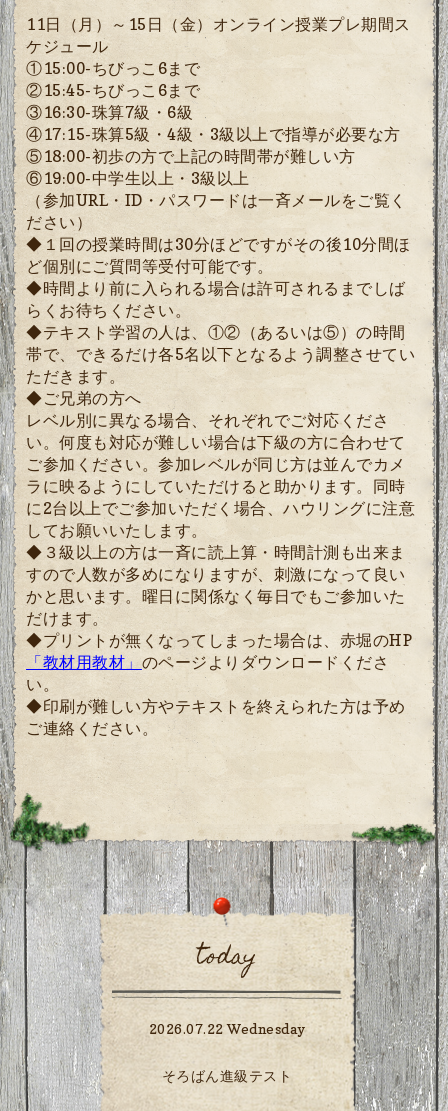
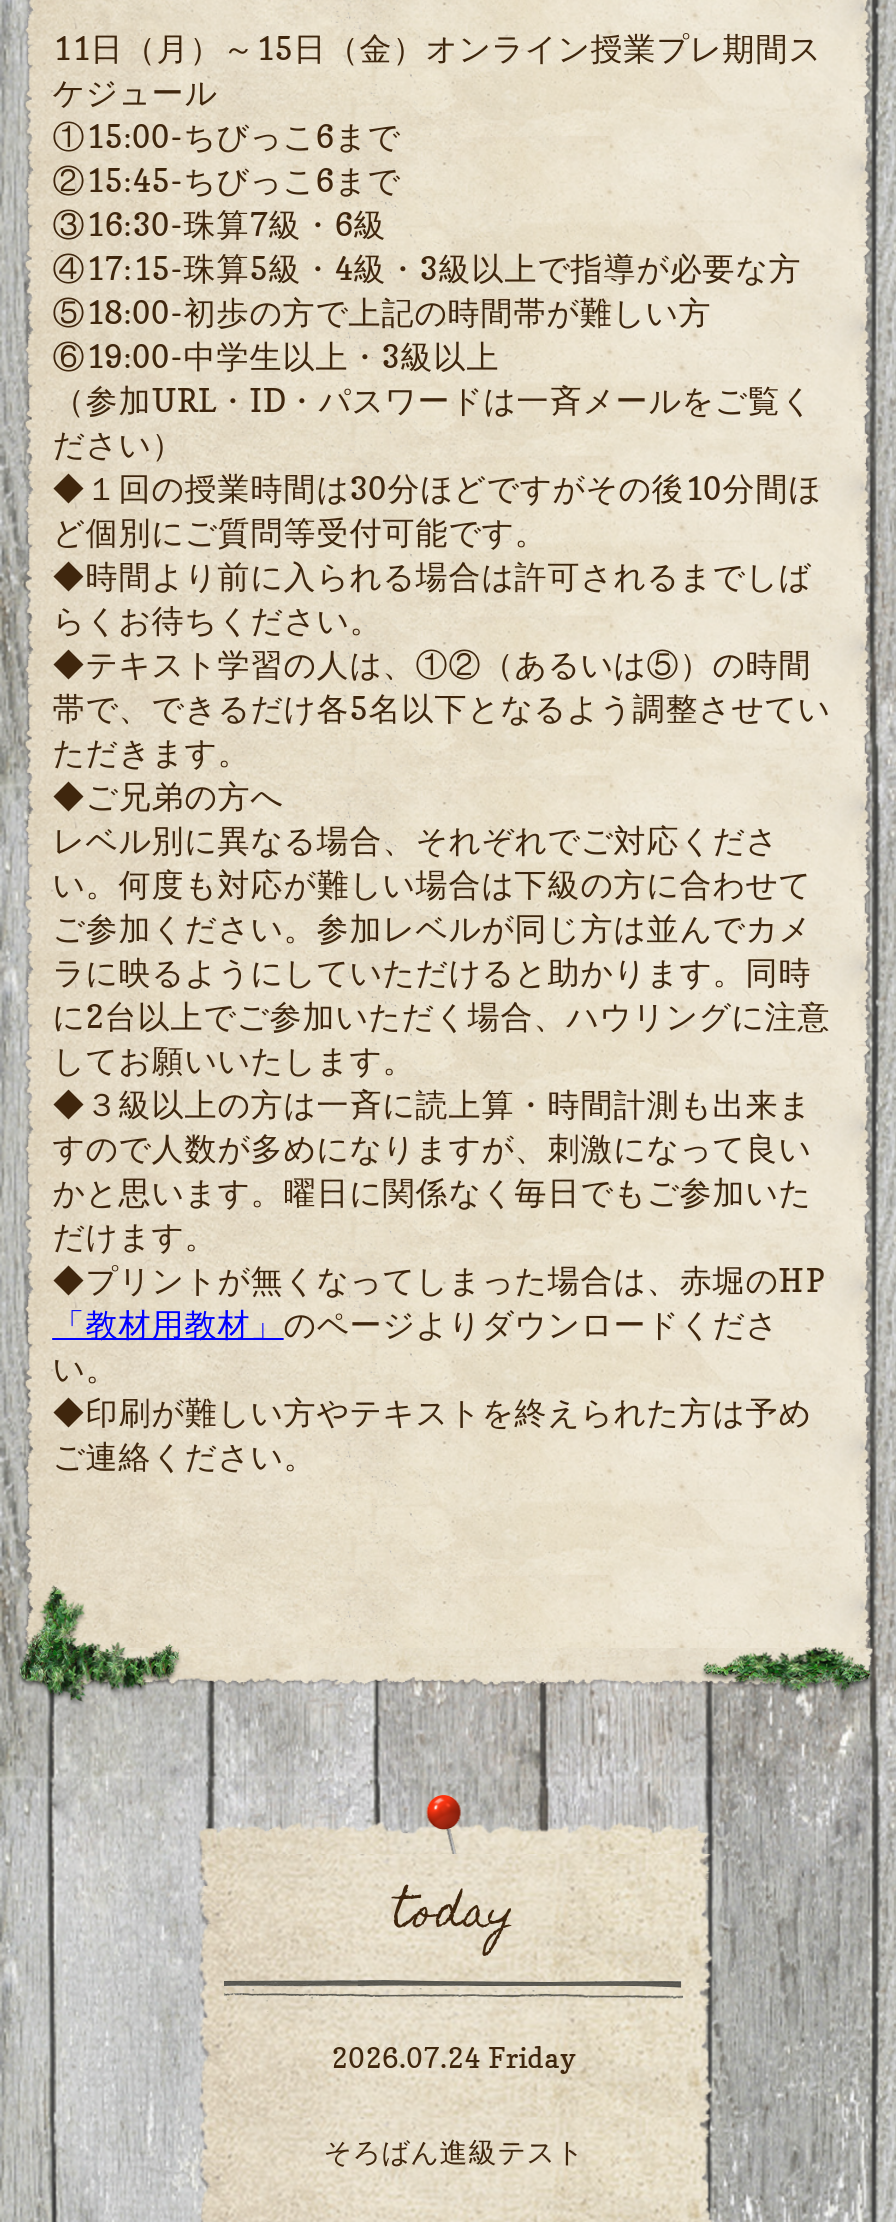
- 2026.07.22 Wednesday
+ 2026.07.24 Friday
